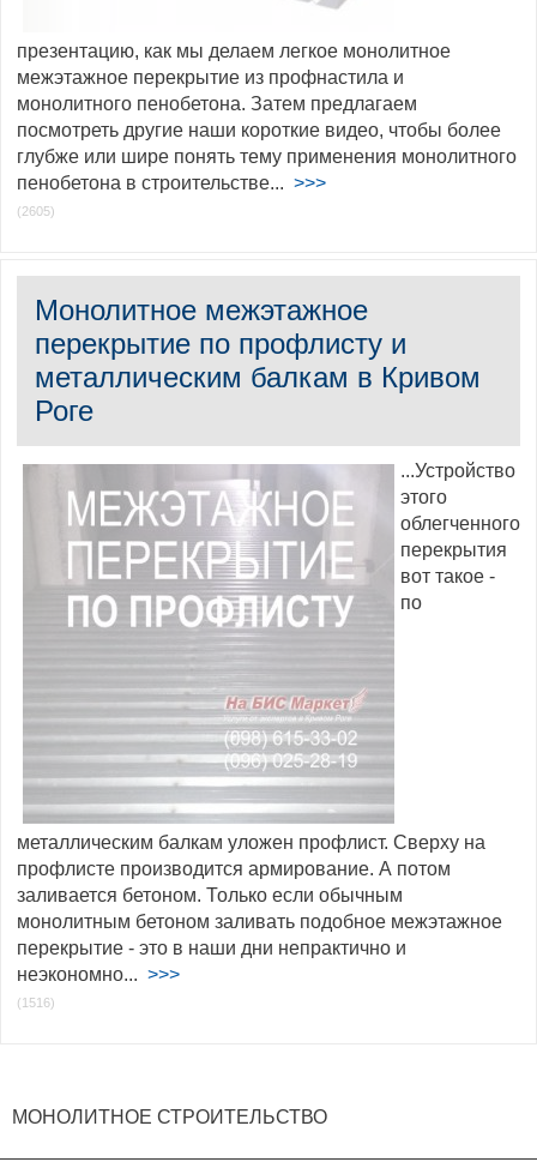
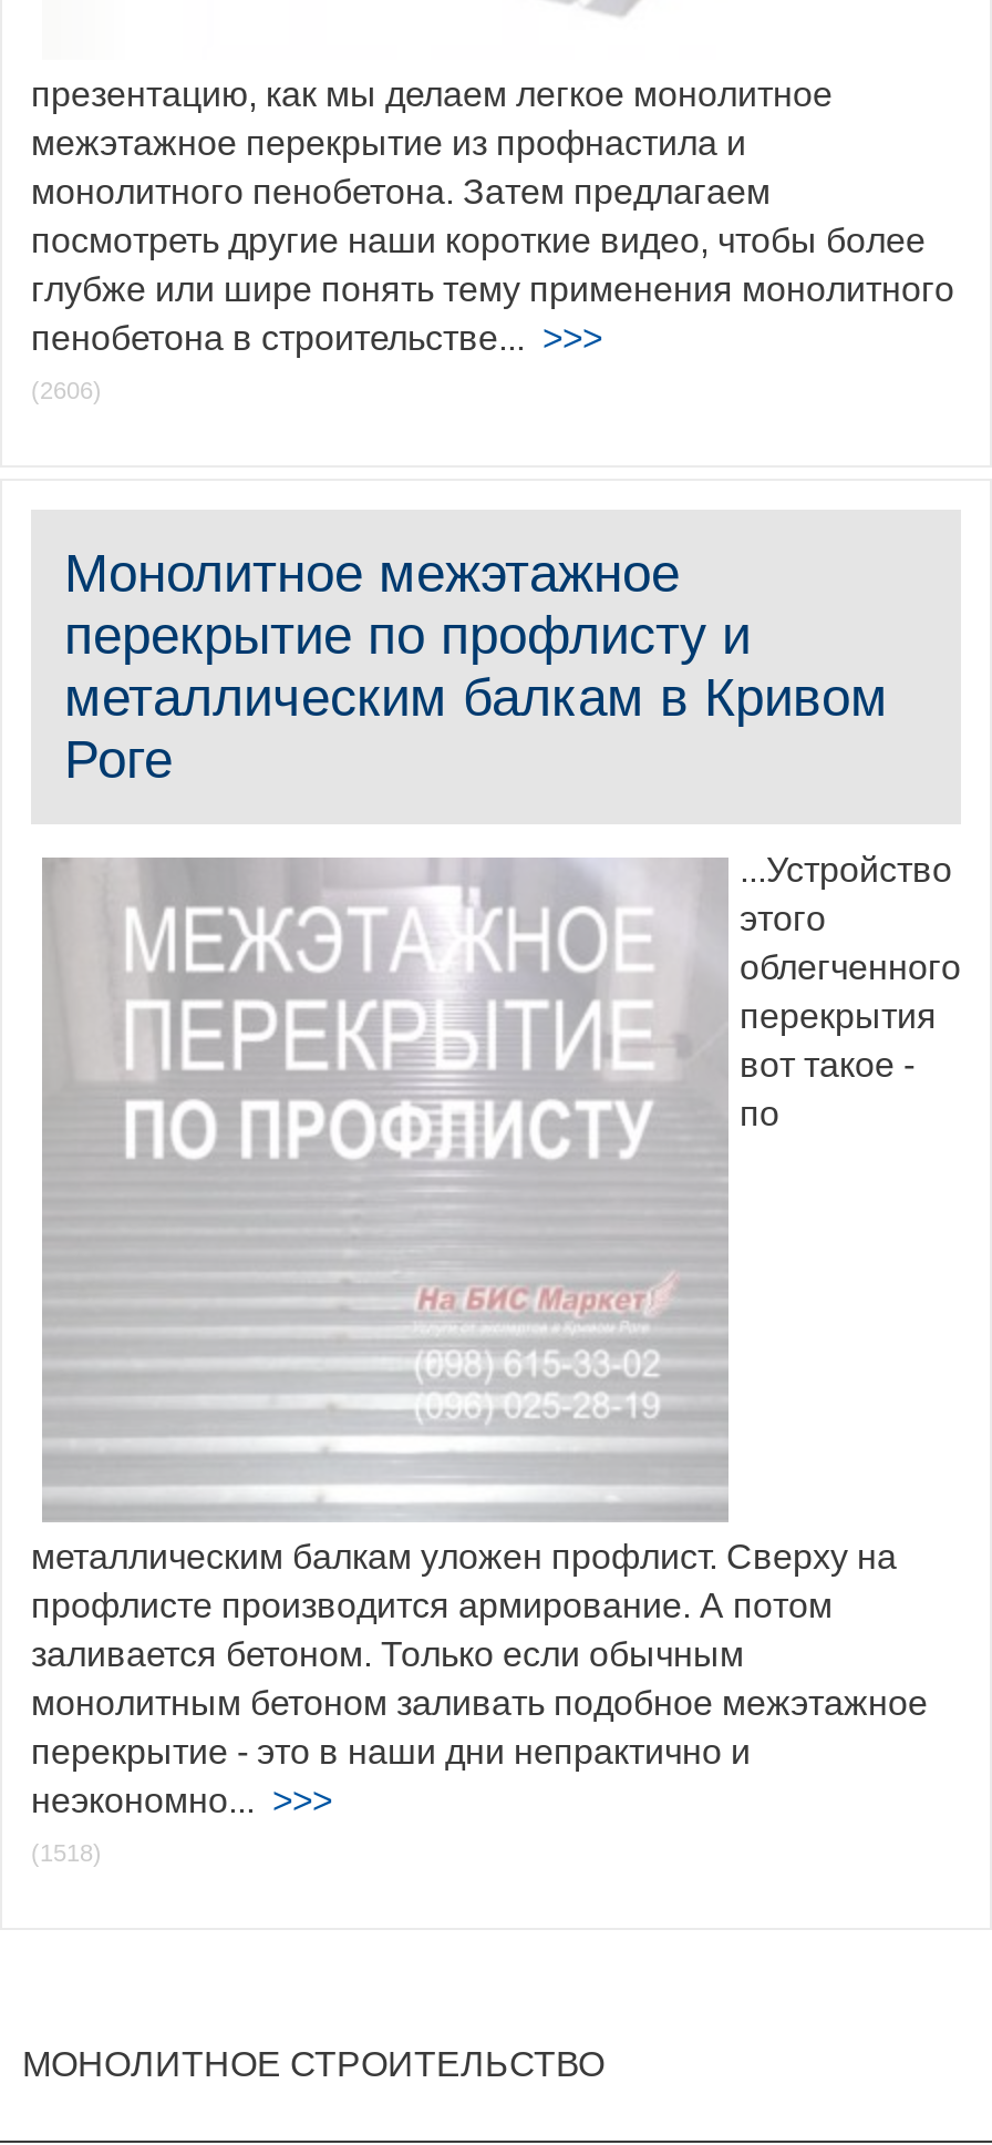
- (2605)
+ (2606)

- (1516)
+ (1518)
